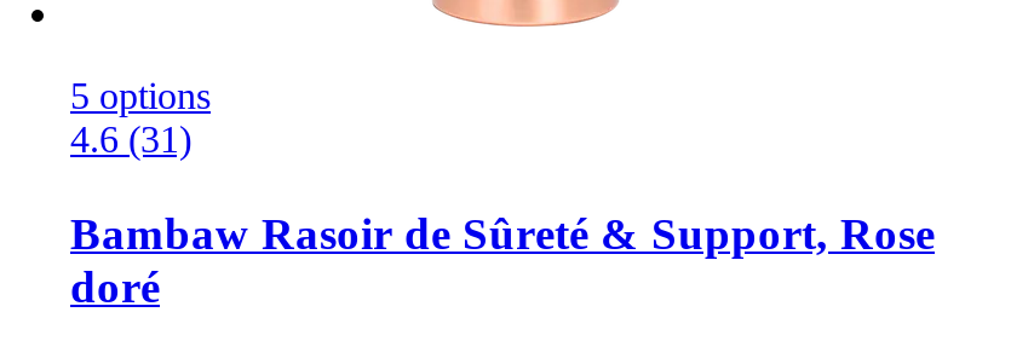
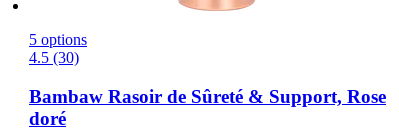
- 4.6 (31)
+ 4.5 (30)
